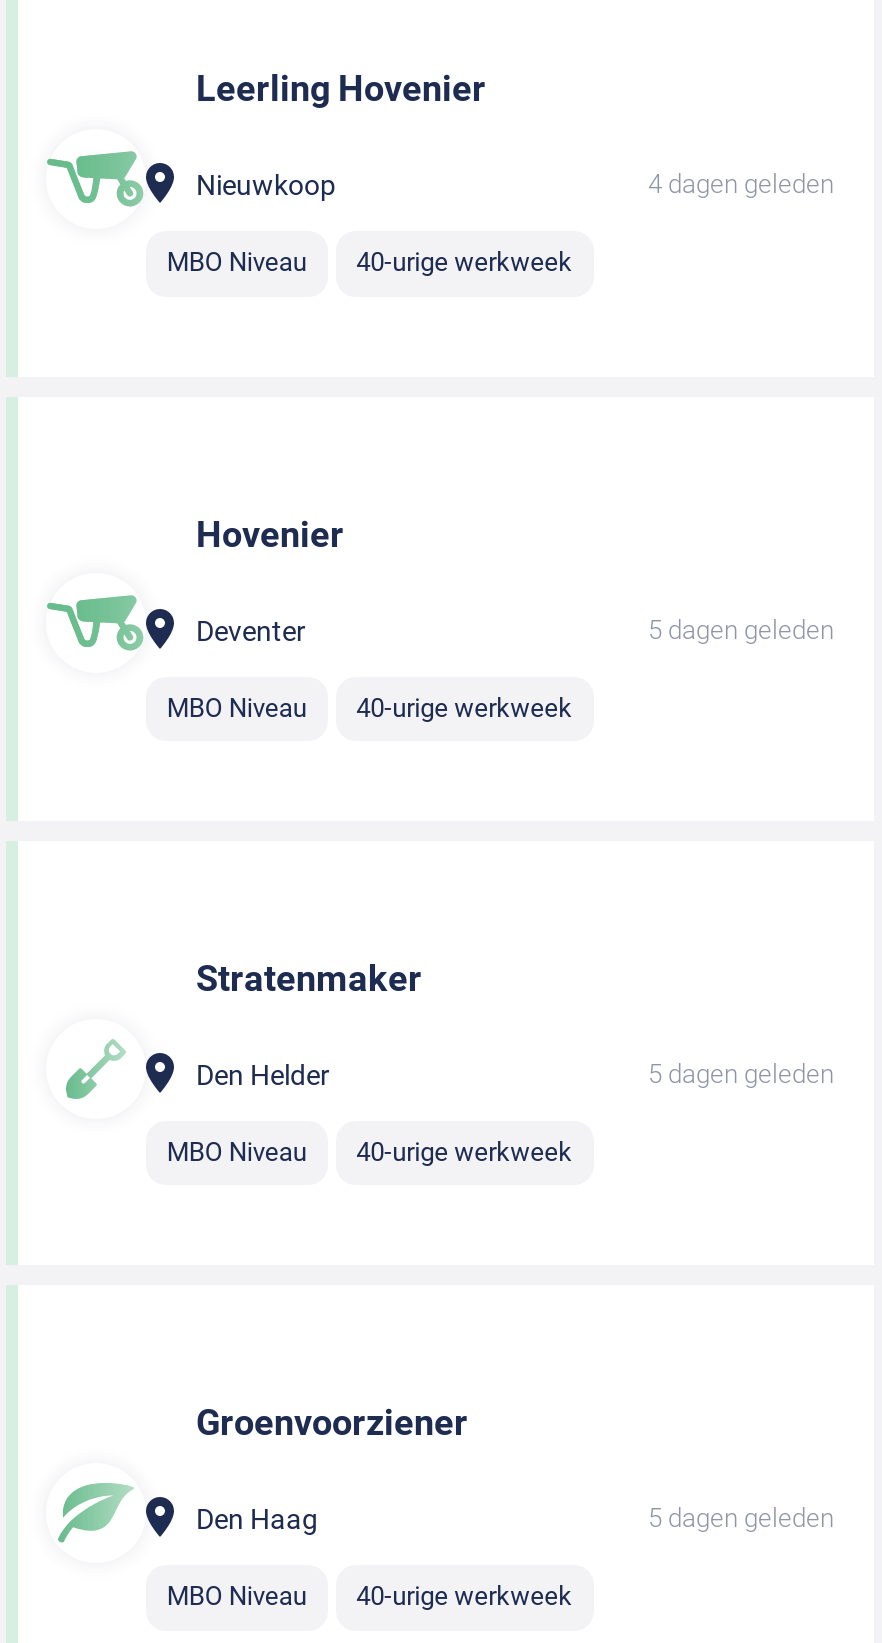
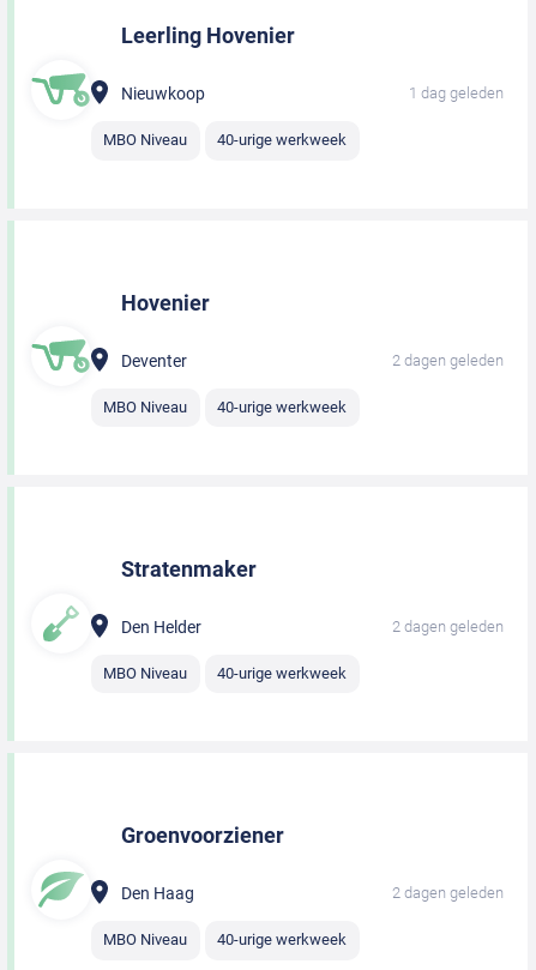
- 4 dagen geleden
+ 1 dag geleden

- 5 dagen geleden
+ 2 dagen geleden

- 5 dagen geleden
+ 2 dagen geleden

- 5 dagen geleden
+ 2 dagen geleden
